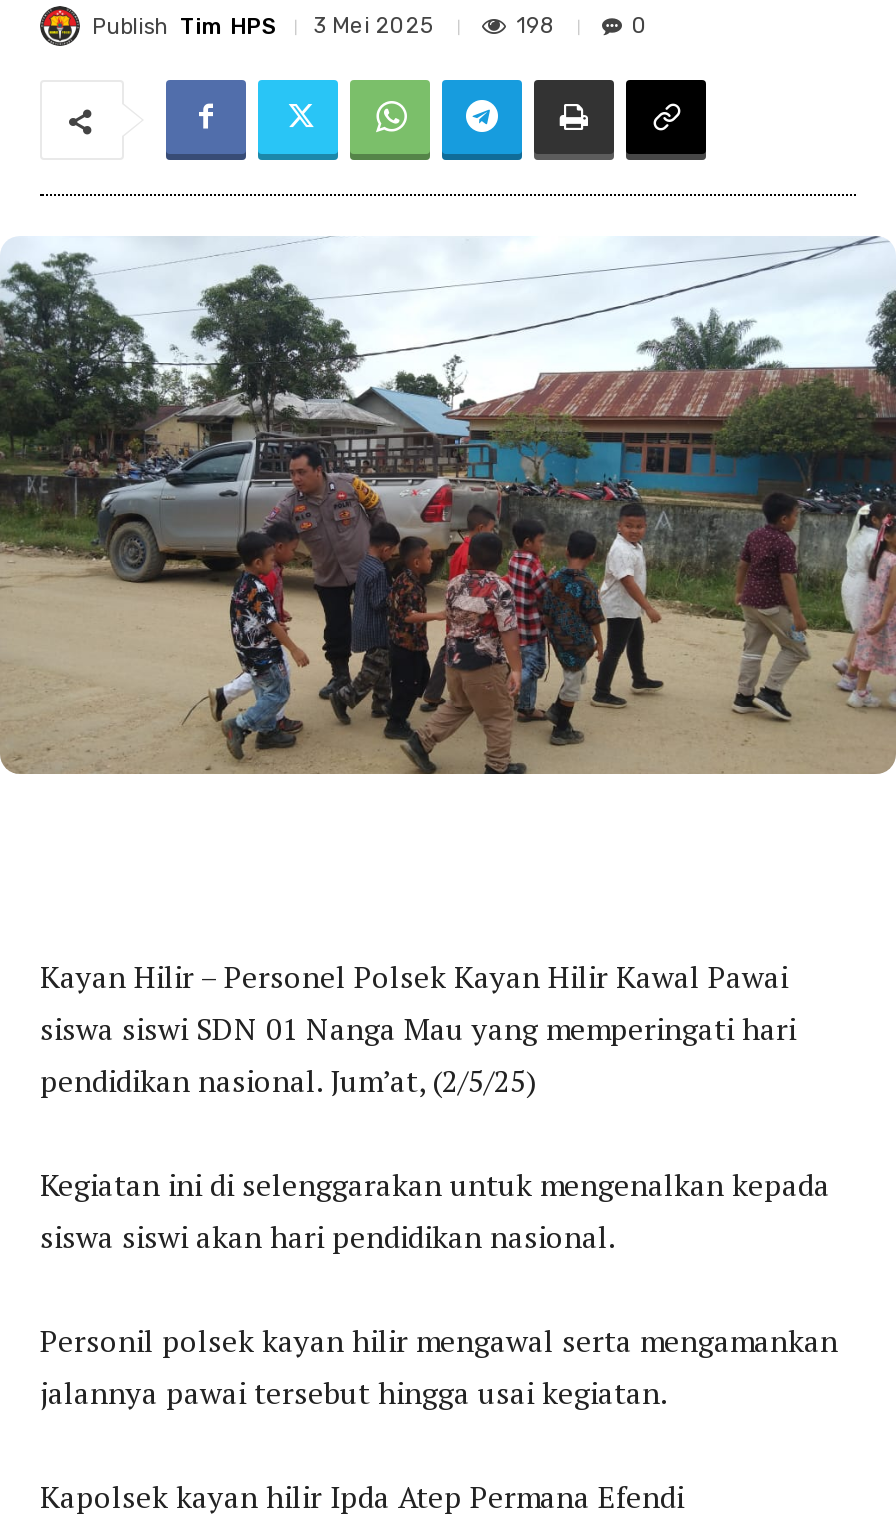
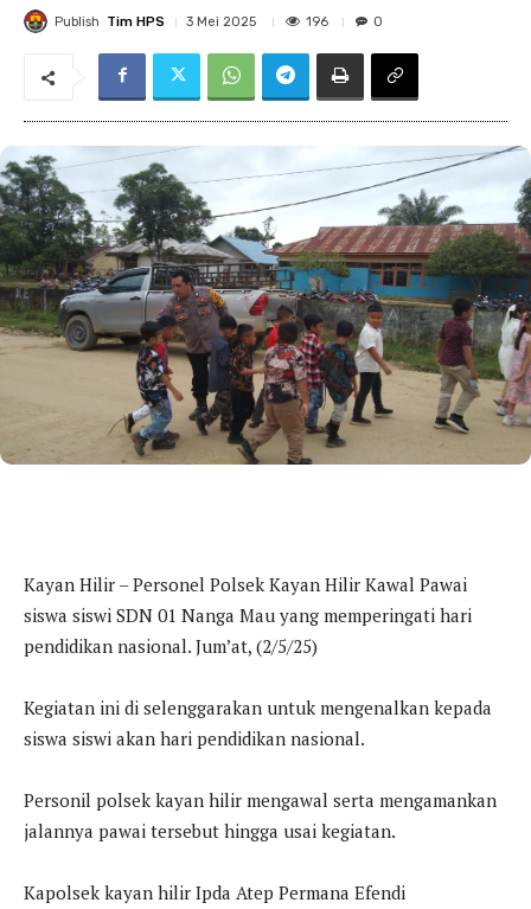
- 198
+ 196
